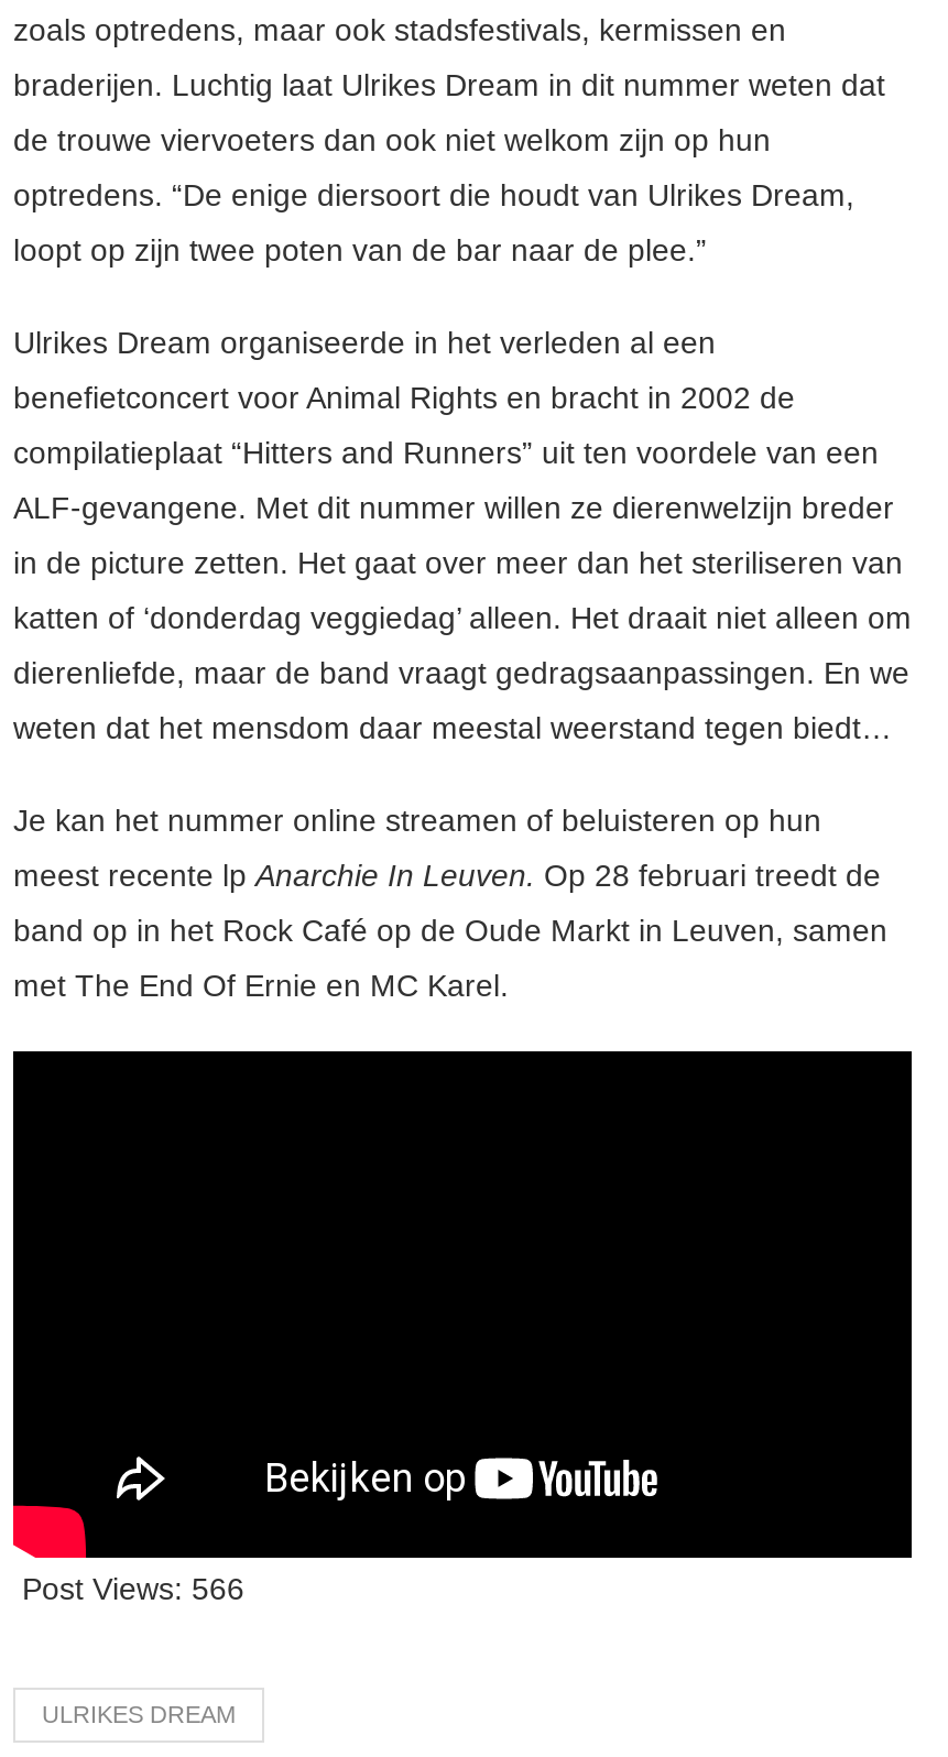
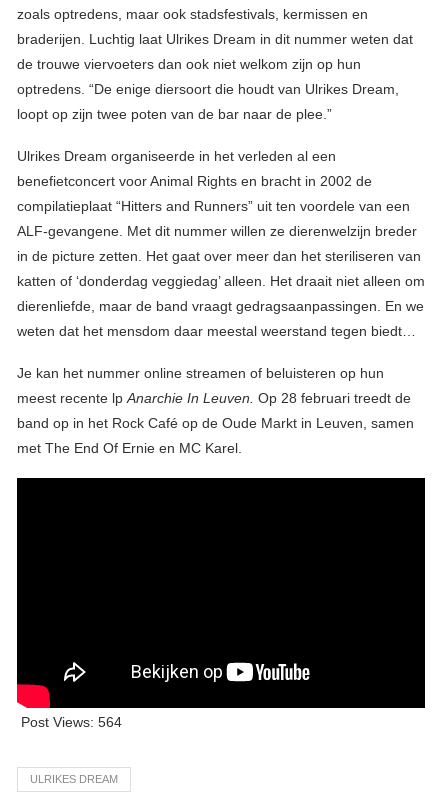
- Post Views: 566
+ Post Views: 564
